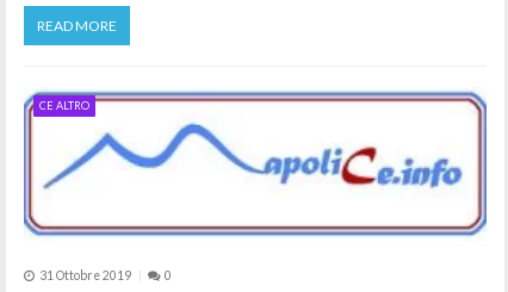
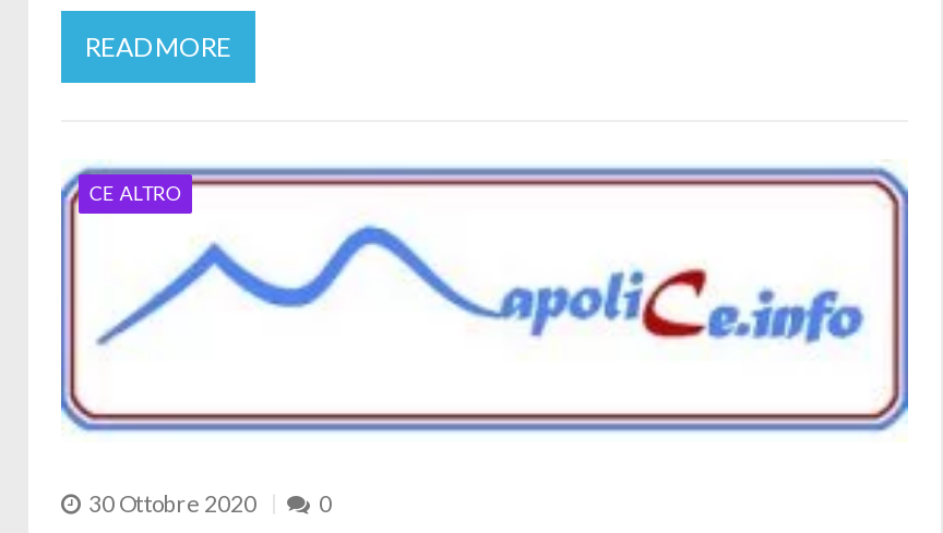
- 31 Ottobre 2019
+ 30 Ottobre 2020
